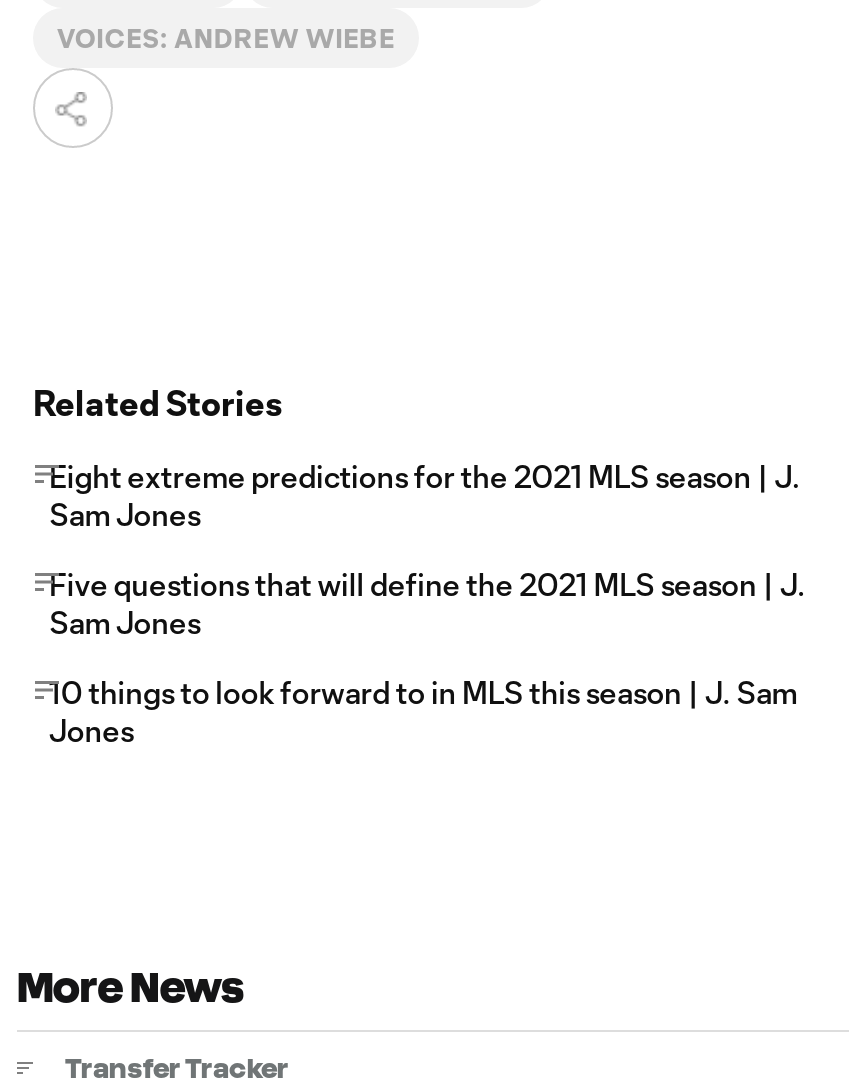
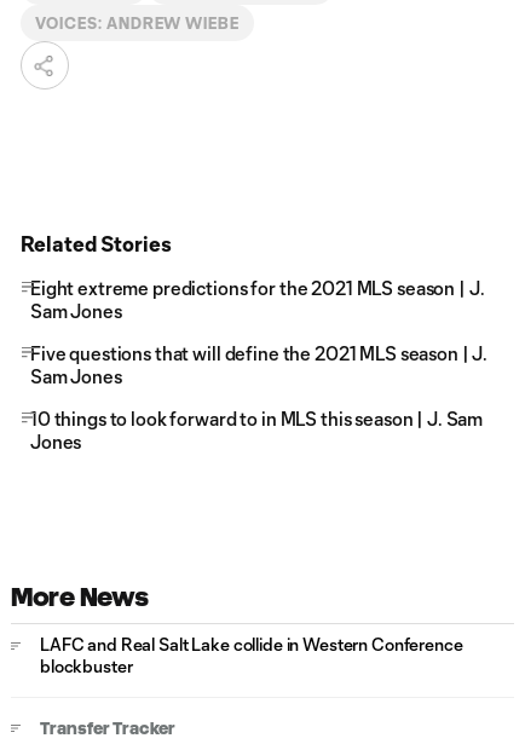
+ LAFC and Real Salt Lake collide in Western Conference
+ blockbuster
